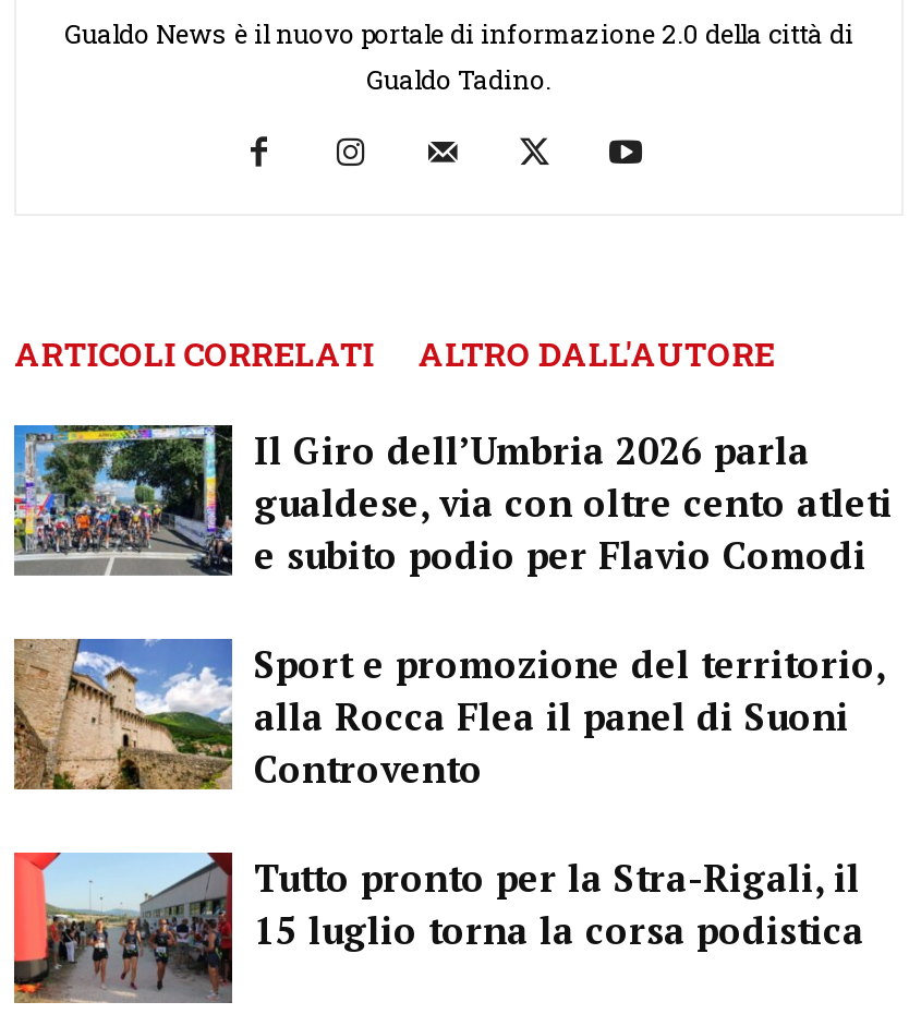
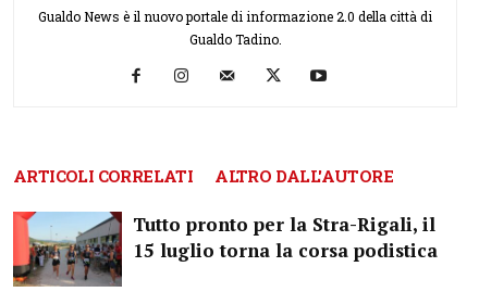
- [image]
- Il Giro dell’Umbria 2026 parla
- gualdese, via con oltre cento atleti
- e subito podio per Flavio Comodi
- Sport e promozione del territorio,
- alla Rocca Flea il panel di Suoni
- Controvento

- [image]
